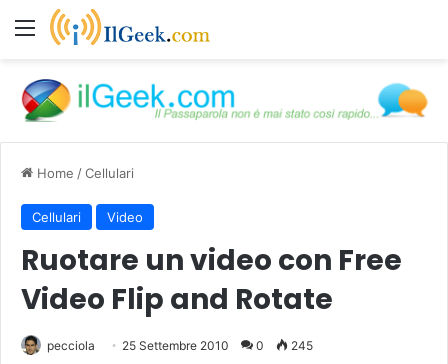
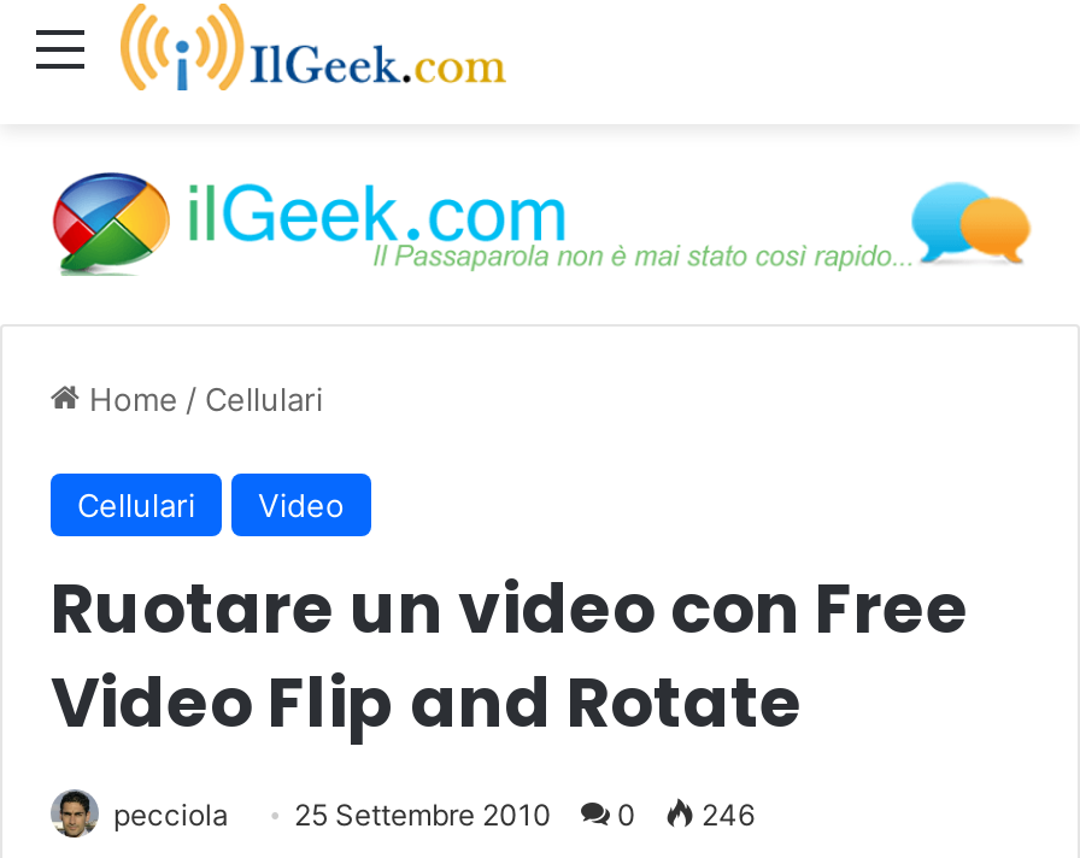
- pecciola 25 Settembre 2010 0 245
+ pecciola 25 Settembre 2010 0 246
